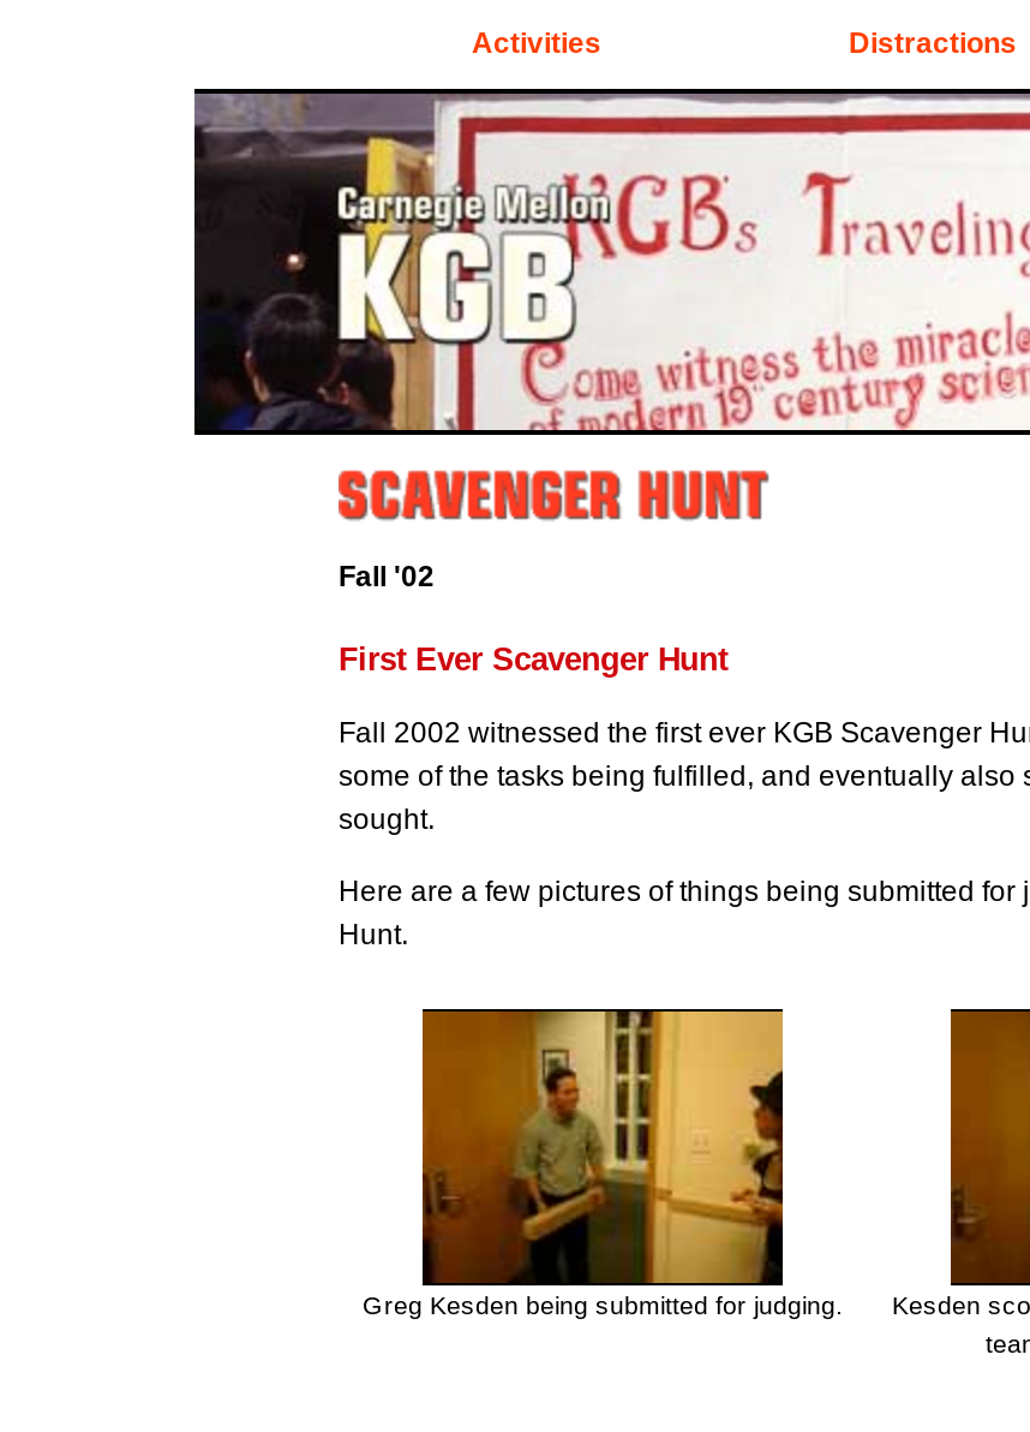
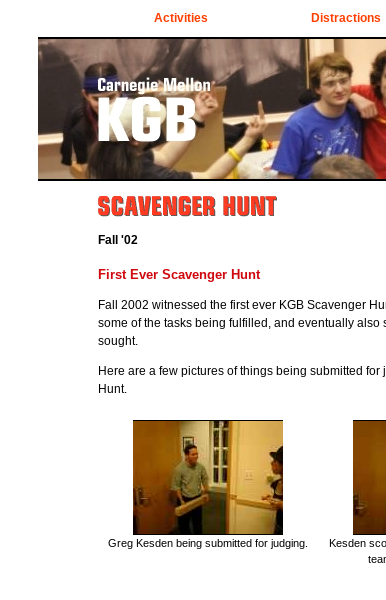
- [image]
+ [image]
